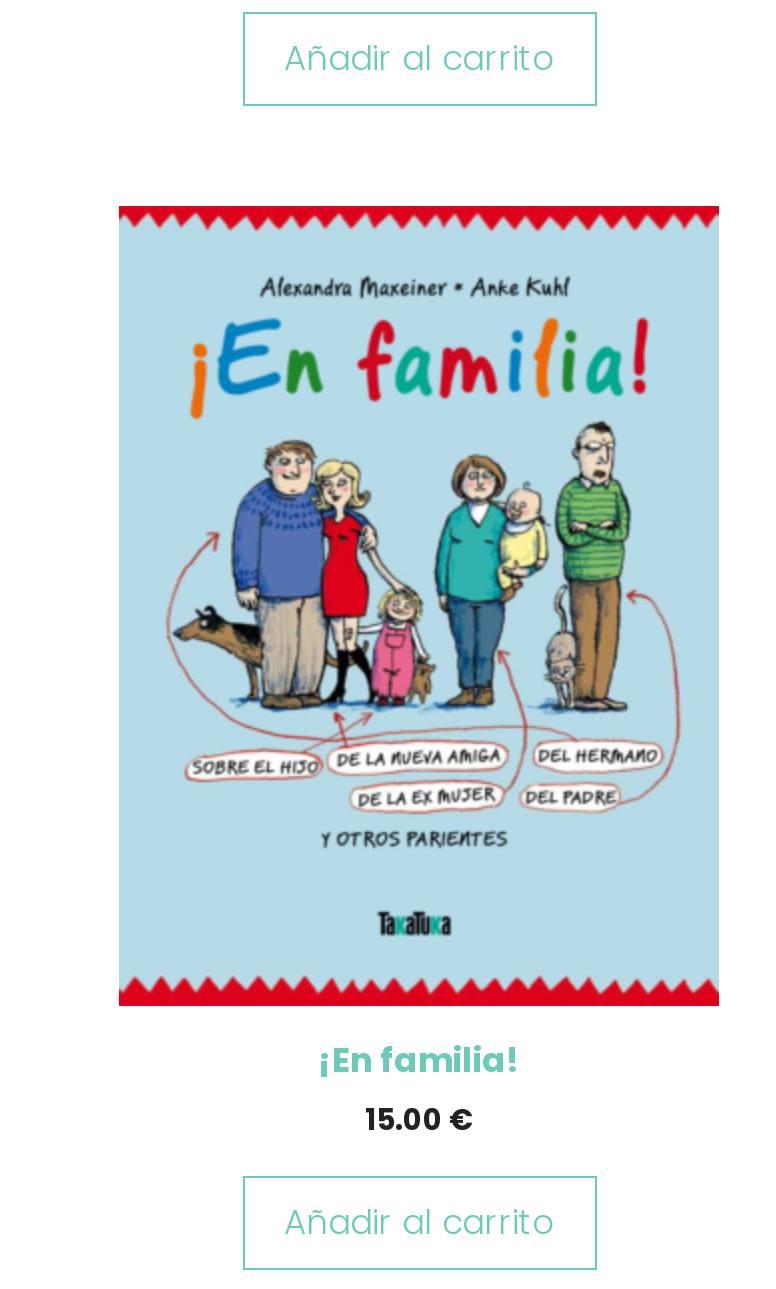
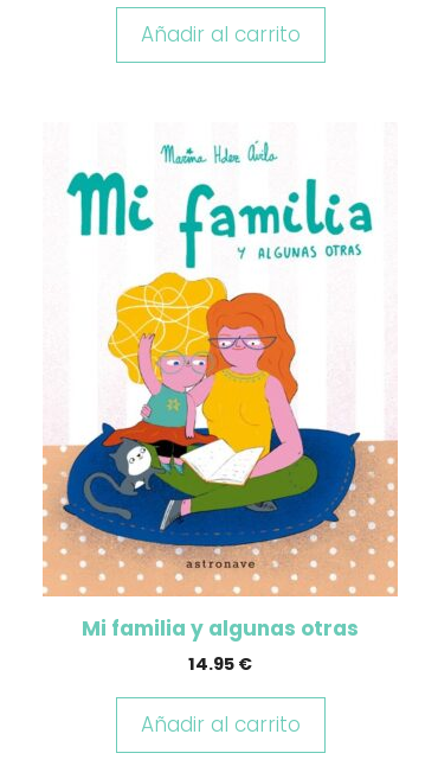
- [image]
- ¡En familia!
- 15.00 €
+ [image]
+ Mi familia y algunas otras
+ 14.95 €
